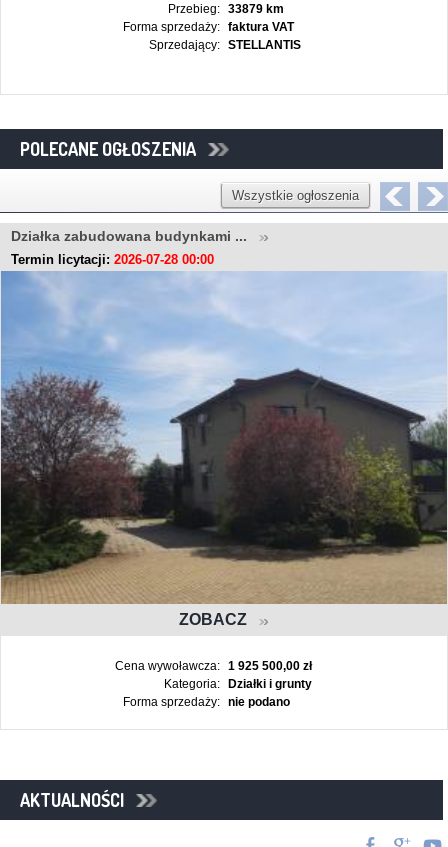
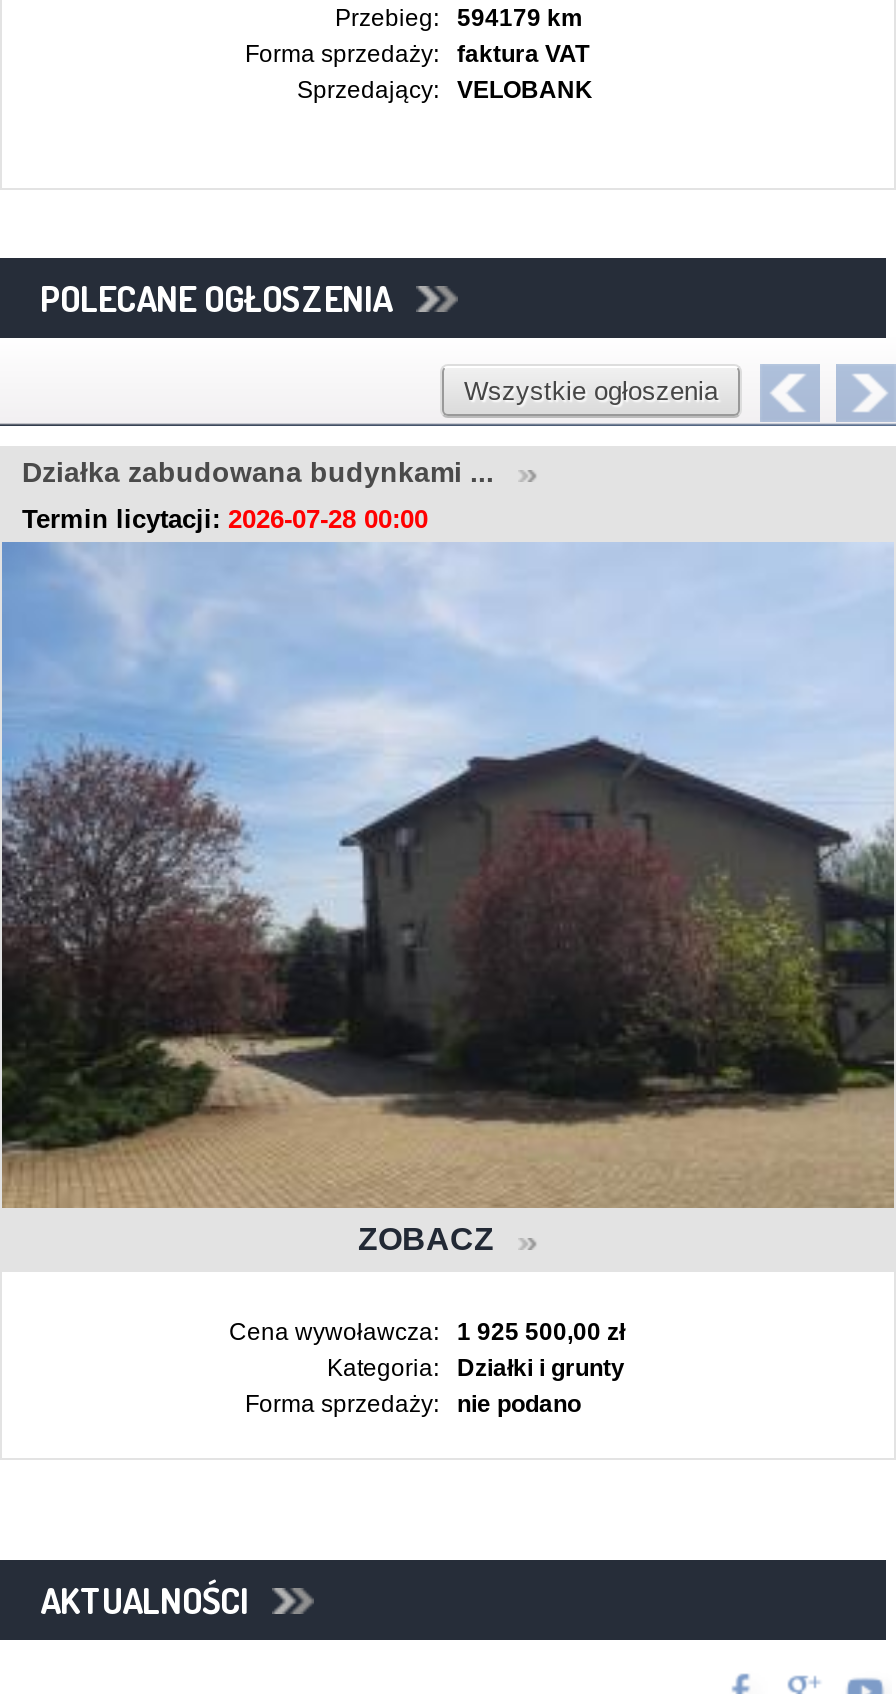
- Przebieg: 33879 km
+ Przebieg: 594179 km

- STELLANTIS
+ VELOBANK
